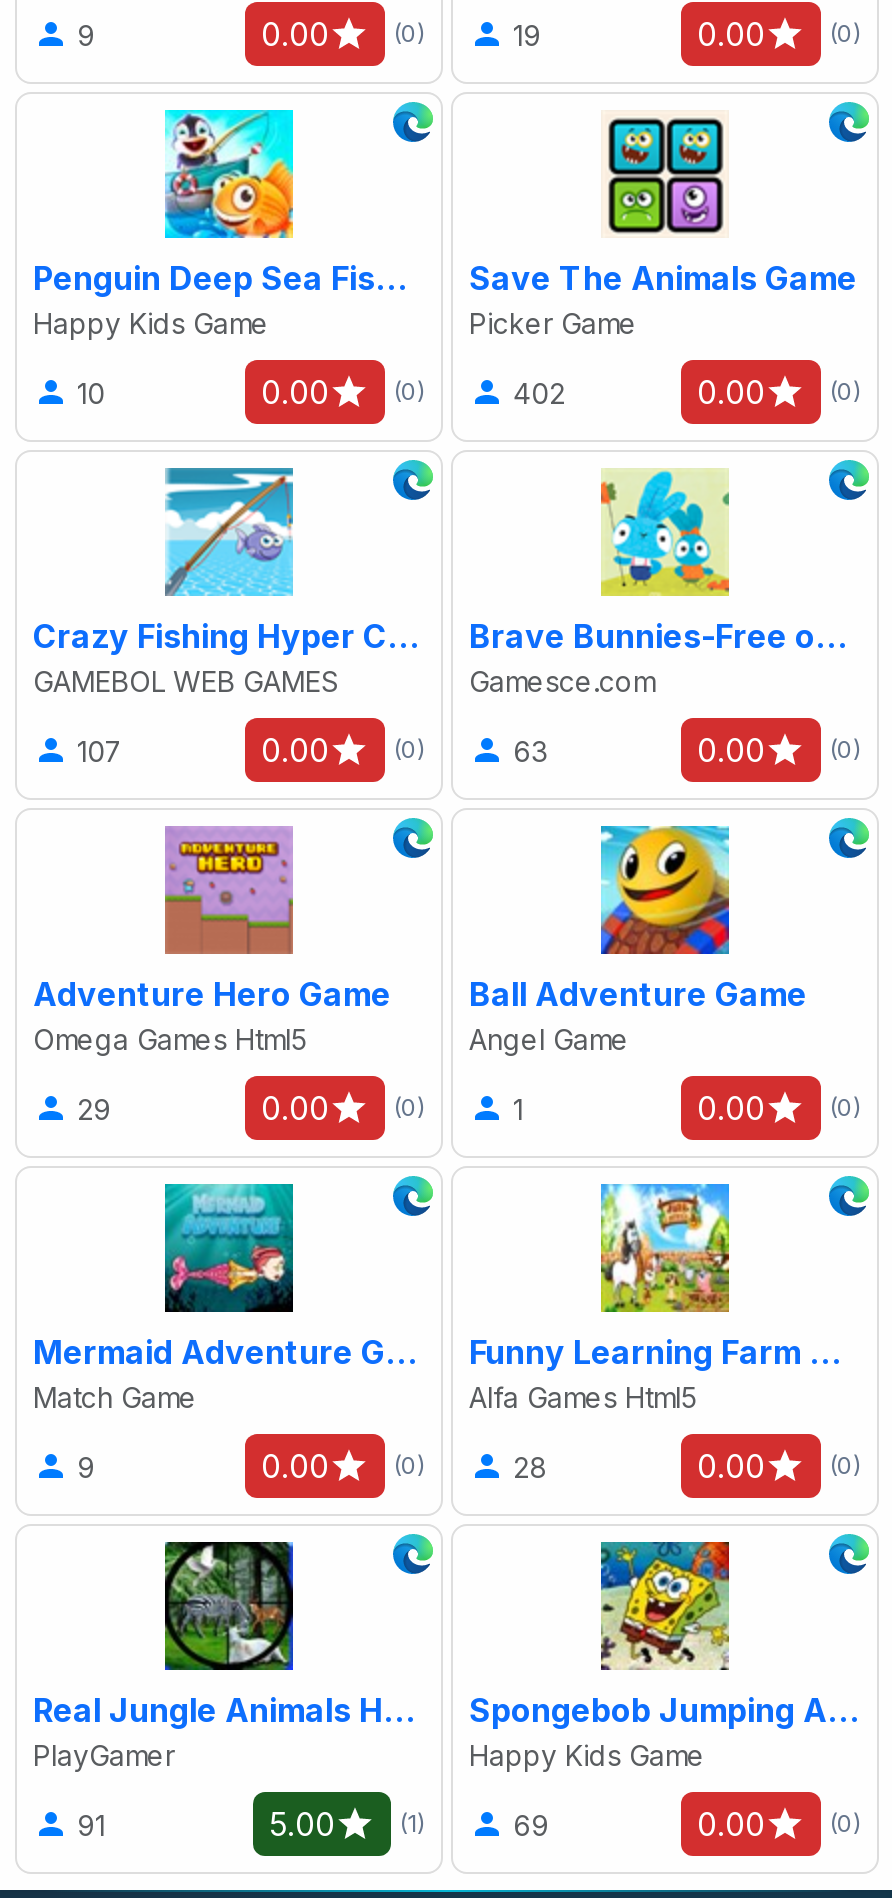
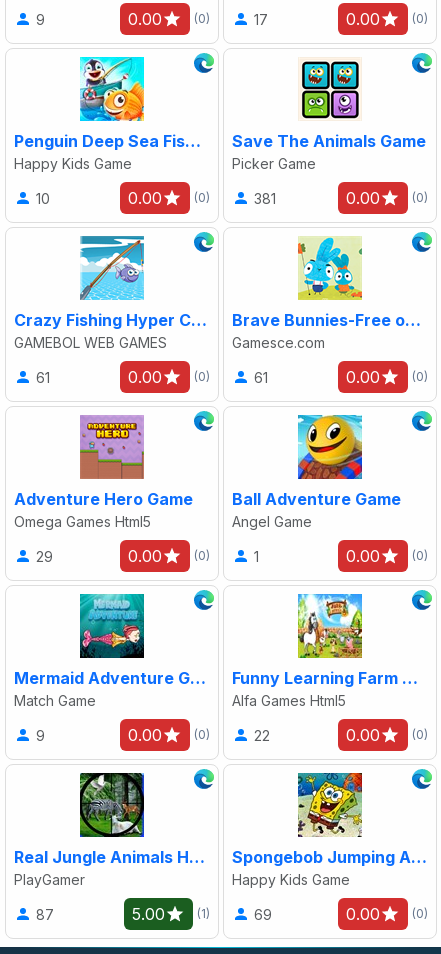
- 19
+ 17

- 402
+ 381

- 107
+ 61

- 63
+ 61

- 28
+ 22

- 91
+ 87
